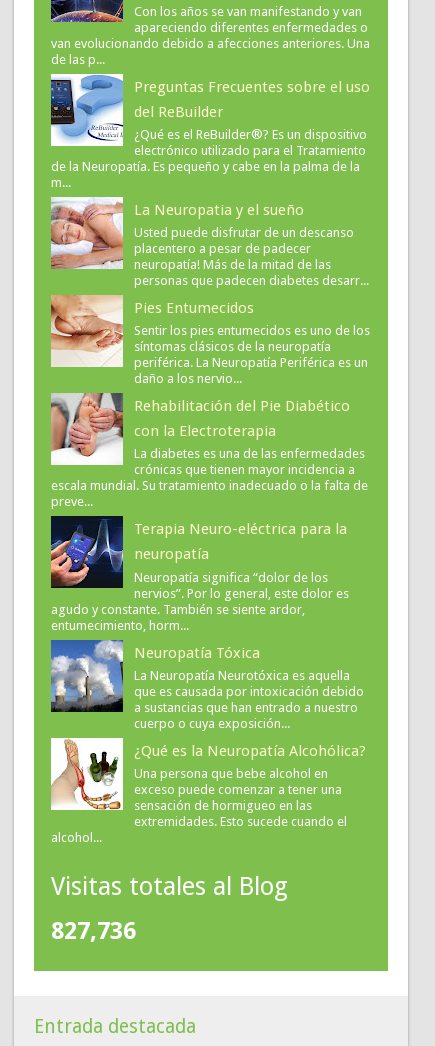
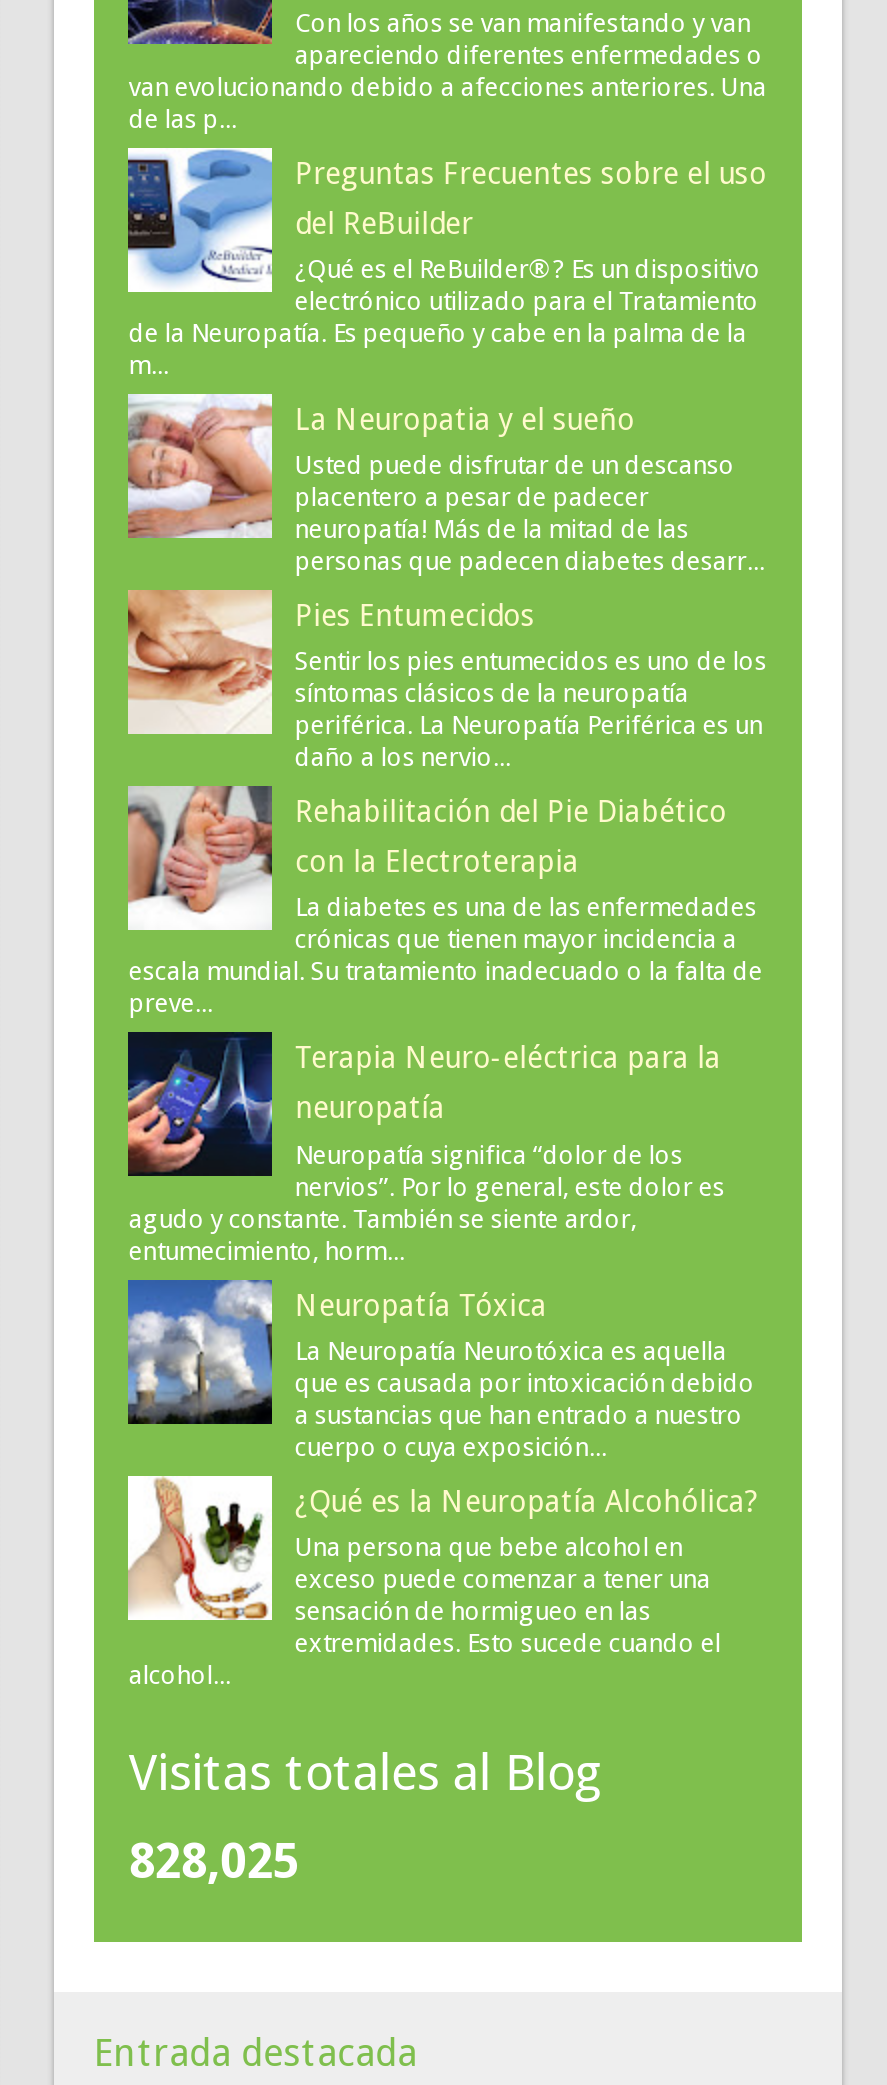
- 827,736
+ 828,025
